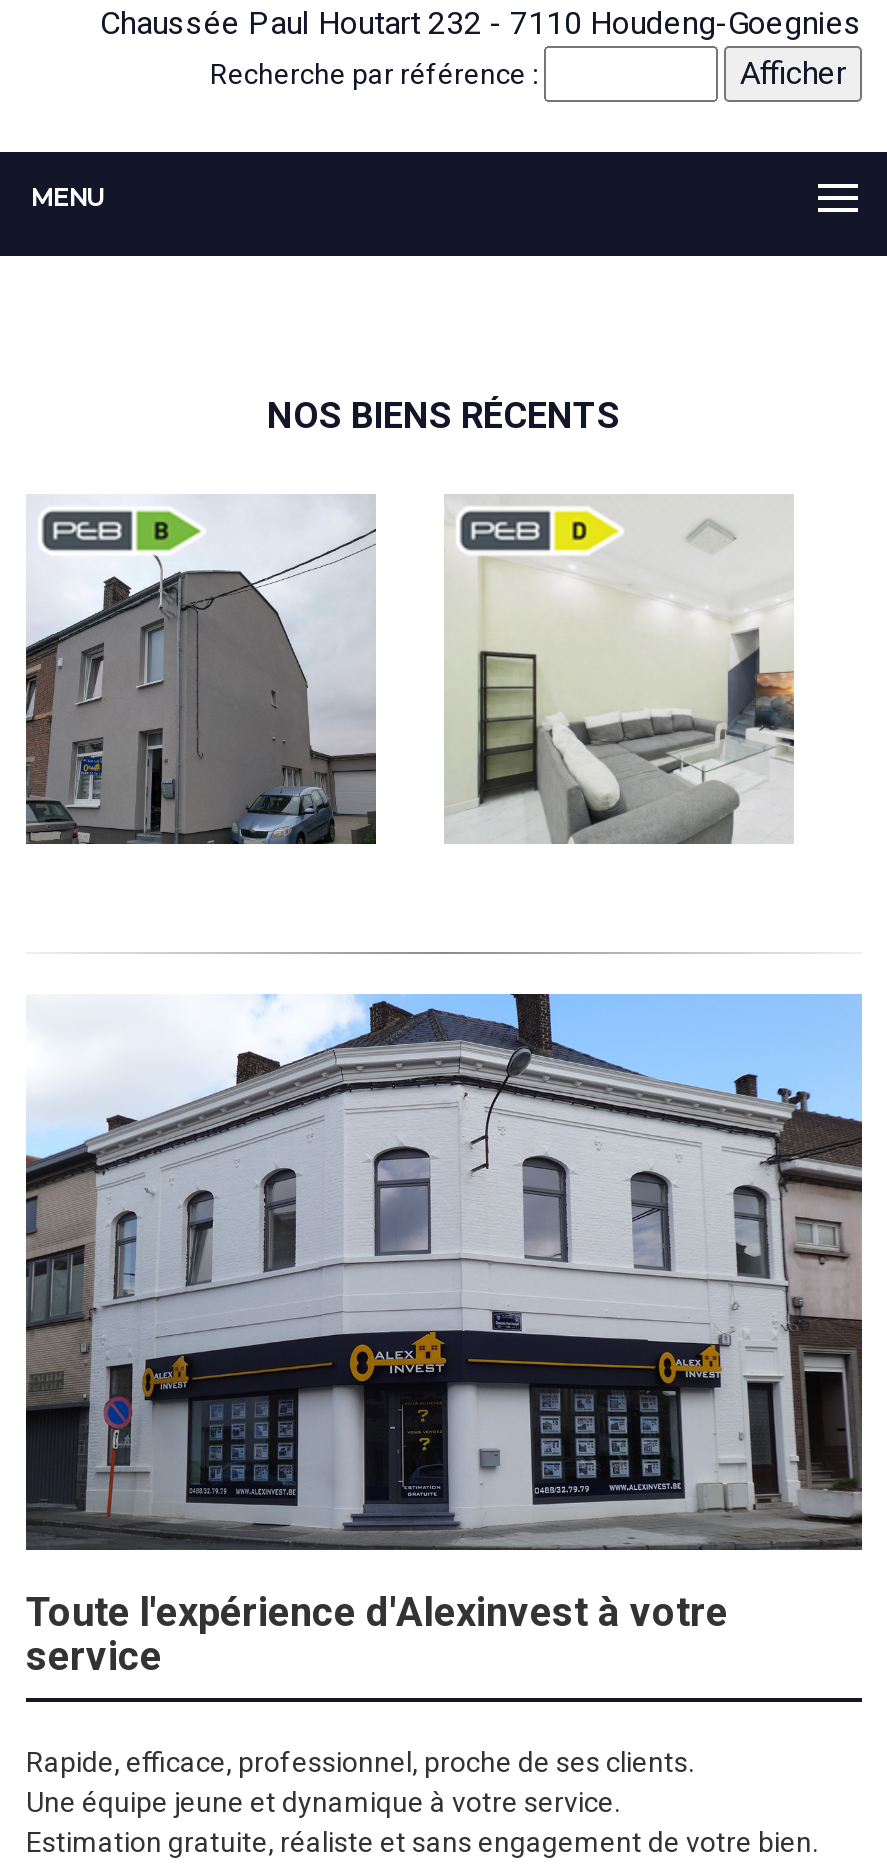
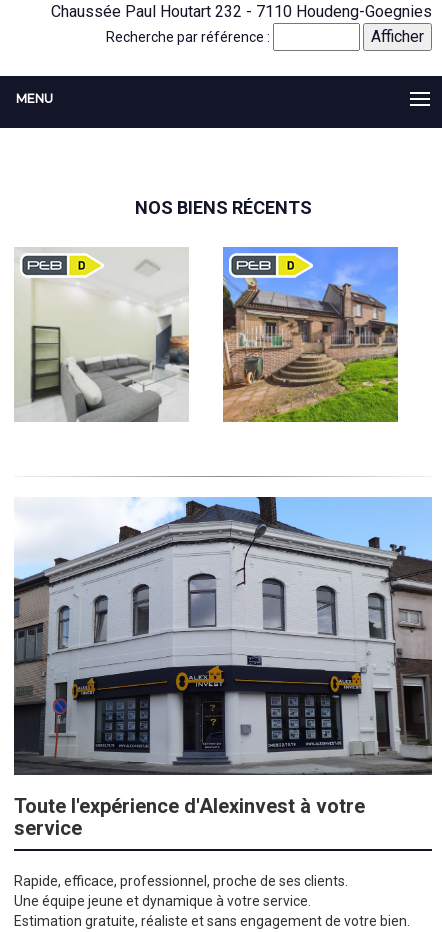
- [image]
+ [image]

- [image]
+ [image]
